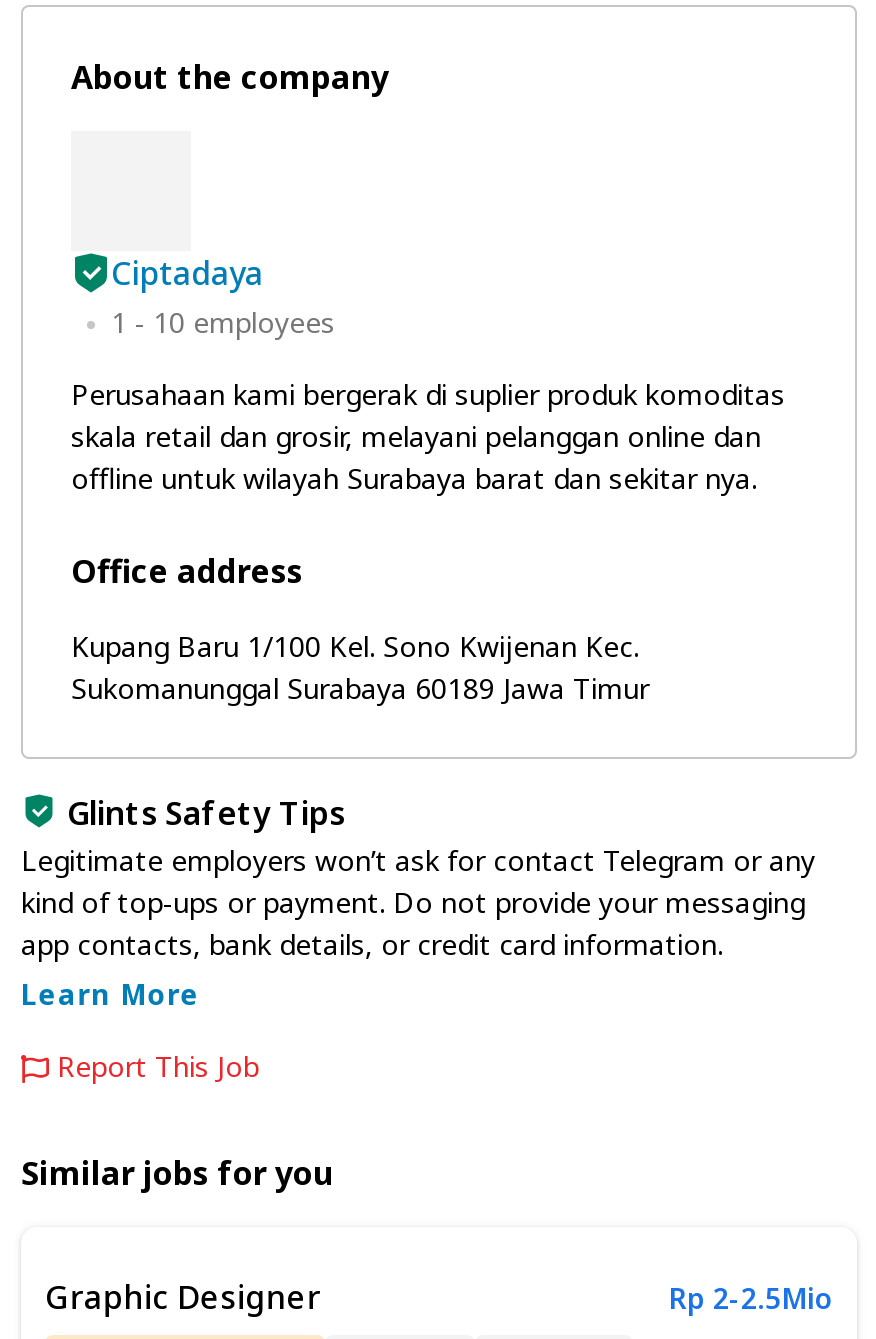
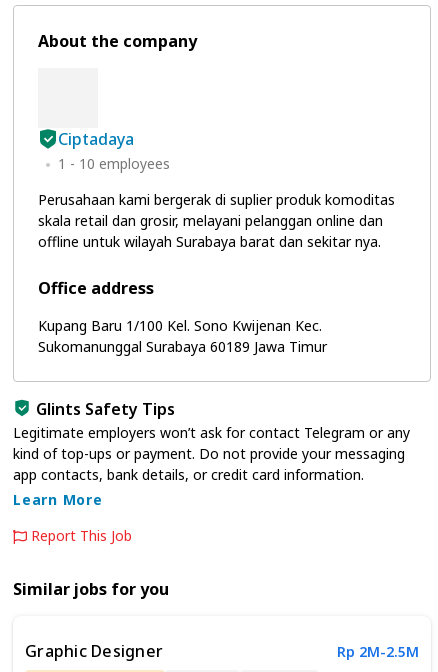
- Rp 2-2.5Mio
+ Rp 2M-2.5M
